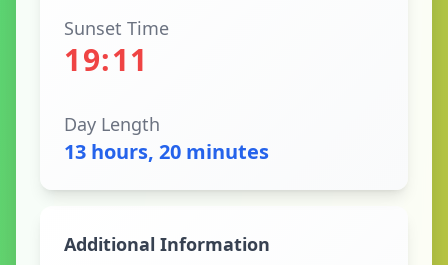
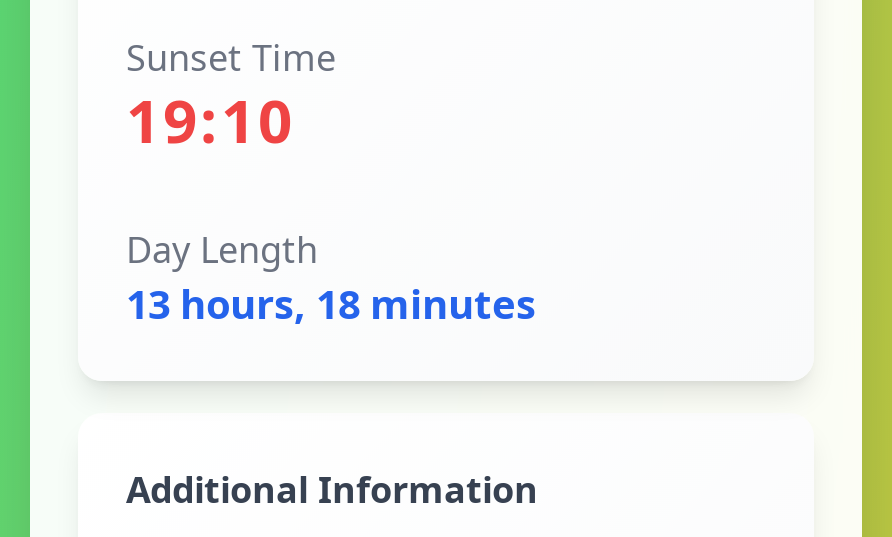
- 19:11
+ 19:10

- 13 hours, 20 minutes
+ 13 hours, 18 minutes
